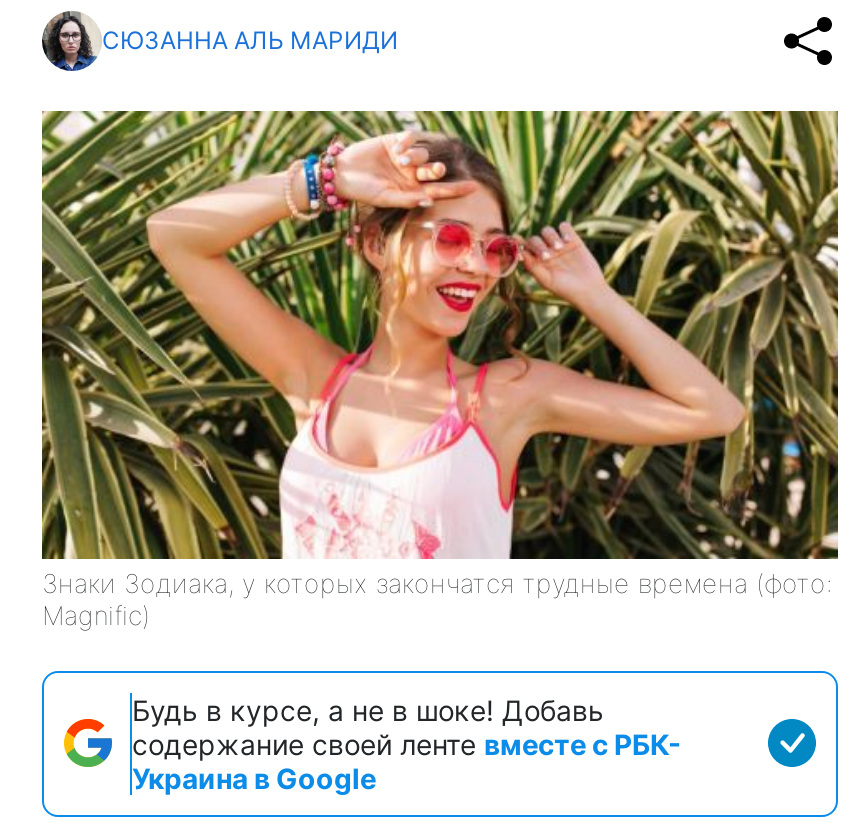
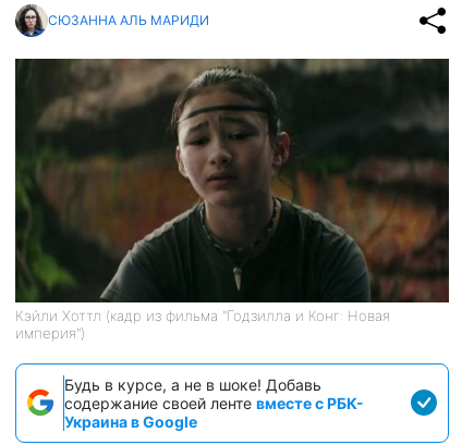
- [image]
- Знаки Зодиака, у которых закончатся трудные времена (фото:
- Magnific)
+ [image]
+ Кэйли Хоттл (кадр из фильма "Годзилла и Конг: Новая
+ империя")
